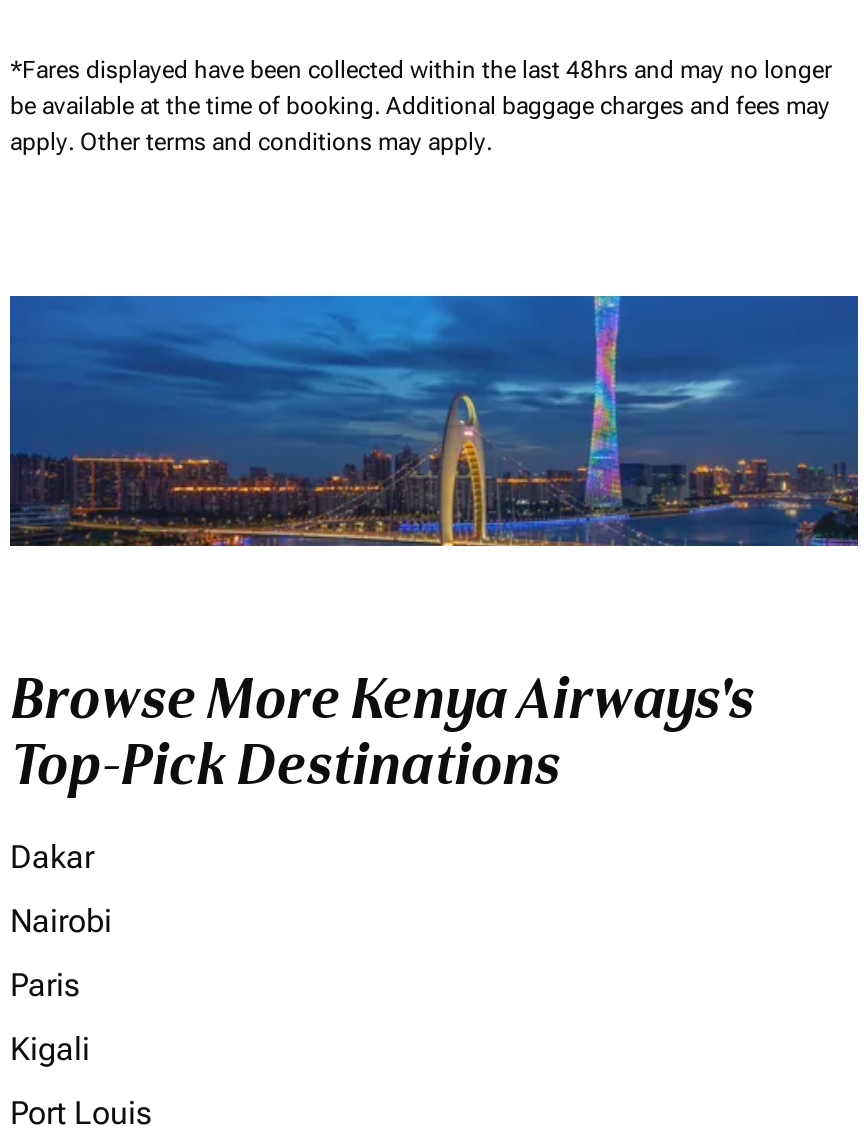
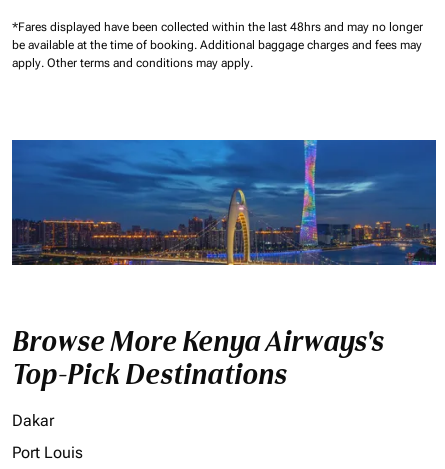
- Nairobi
- Paris
- Kigali
